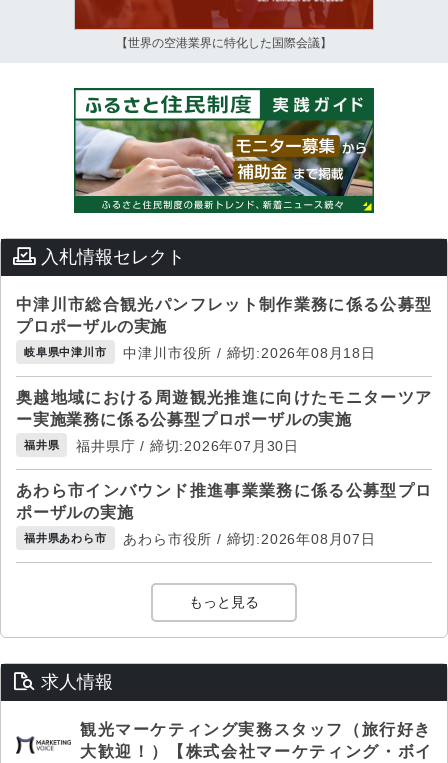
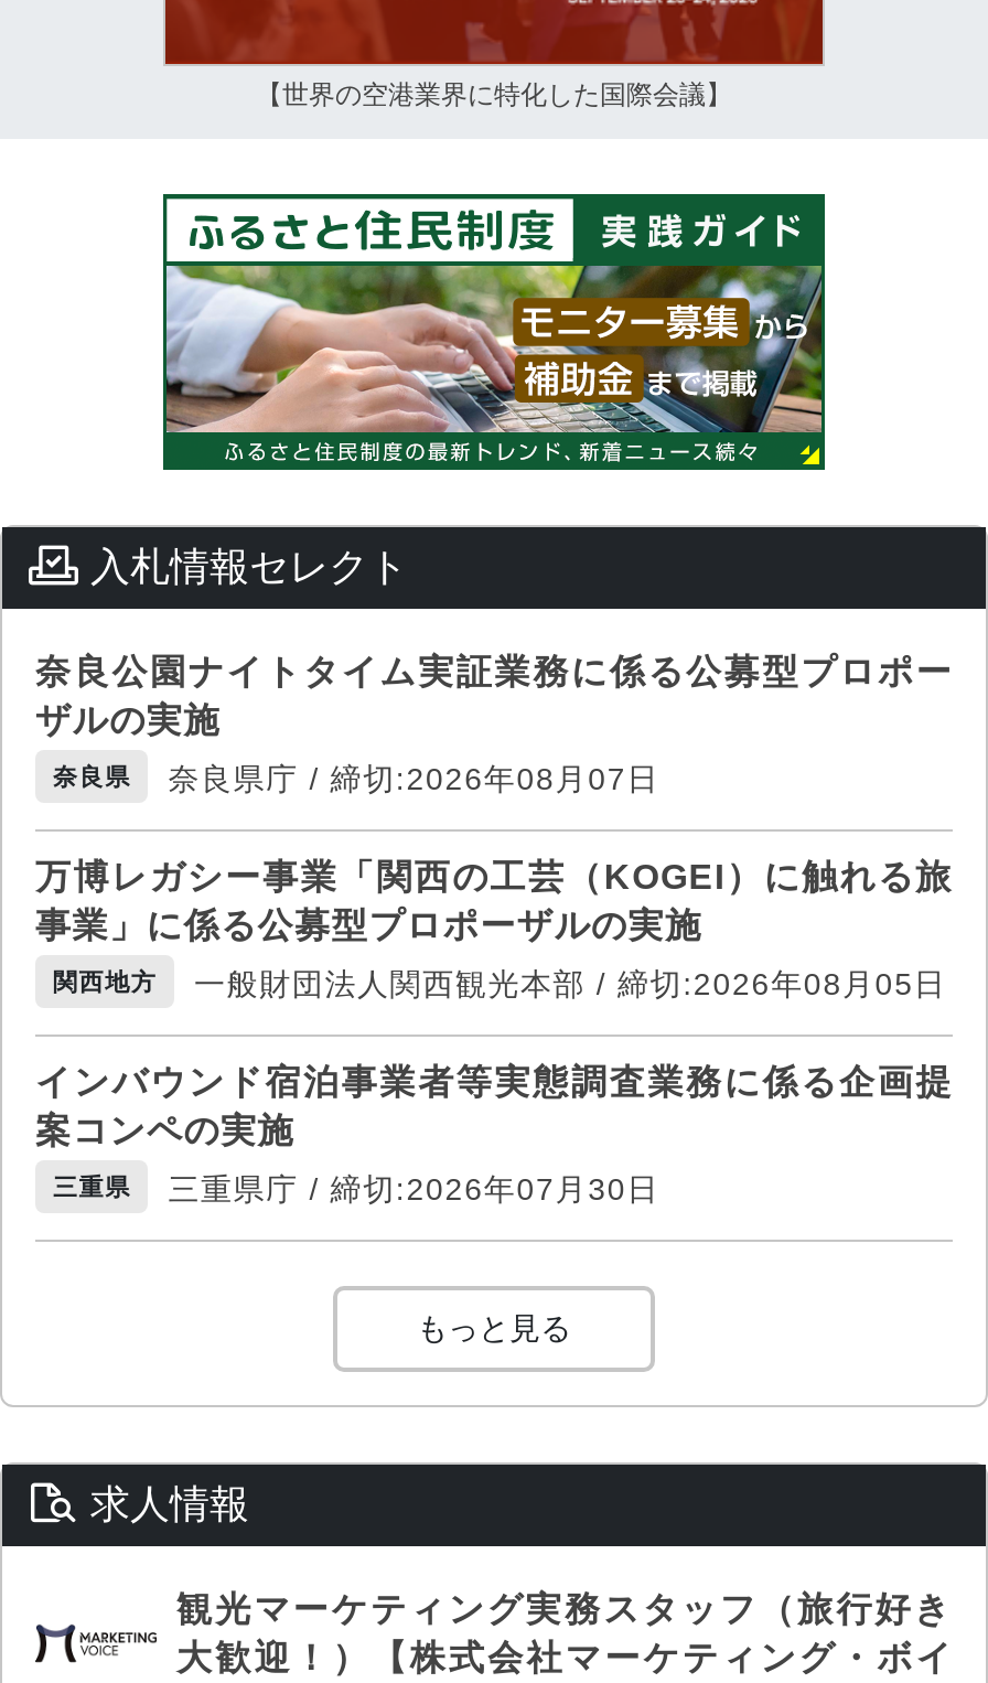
- 中津川市総合観光パンフレット制作業務に係る公募型
- プロポーザルの実施
+ 奈良公園ナイトタイム実証業務に係る公募型プロポー
+ ザルの実施

- 岐阜県中津川市
- 中津川市役所 / 締切:2026年08月18日
+ 奈良県
+ 奈良県庁 / 締切:2026年08月07日

- 奥越地域における周遊観光推進に向けたモニターツア
- ー実施業務に係る公募型プロポーザルの実施
+ 万博レガシー事業「関西の工芸（KOGEI）に触れる旅
+ 事業」に係る公募型プロポーザルの実施

- 福井県
- 福井県庁 / 締切:2026年07月30日
+ 関西地方
+ 一般財団法人関西観光本部 / 締切:2026年08月05日

- あわら市インバウンド推進事業業務に係る公募型プロ
- ポーザルの実施
+ インバウンド宿泊事業者等実態調査業務に係る企画提
+ 案コンペの実施

- 福井県あわら市
- あわら市役所 / 締切:2026年08月07日
+ 三重県
+ 三重県庁 / 締切:2026年07月30日
